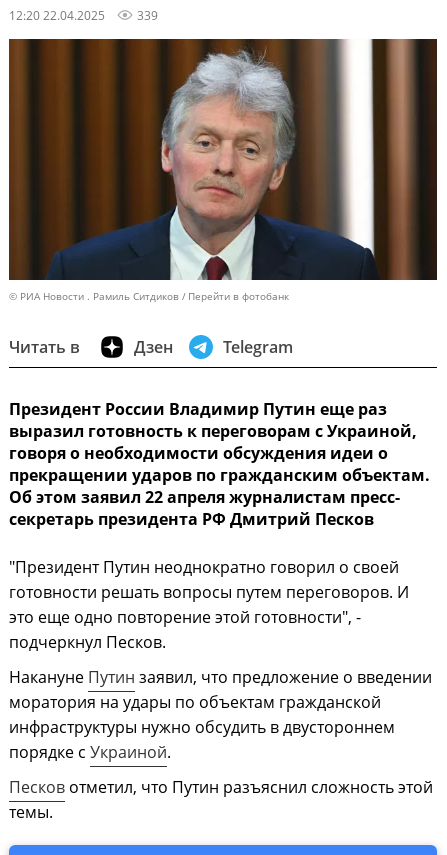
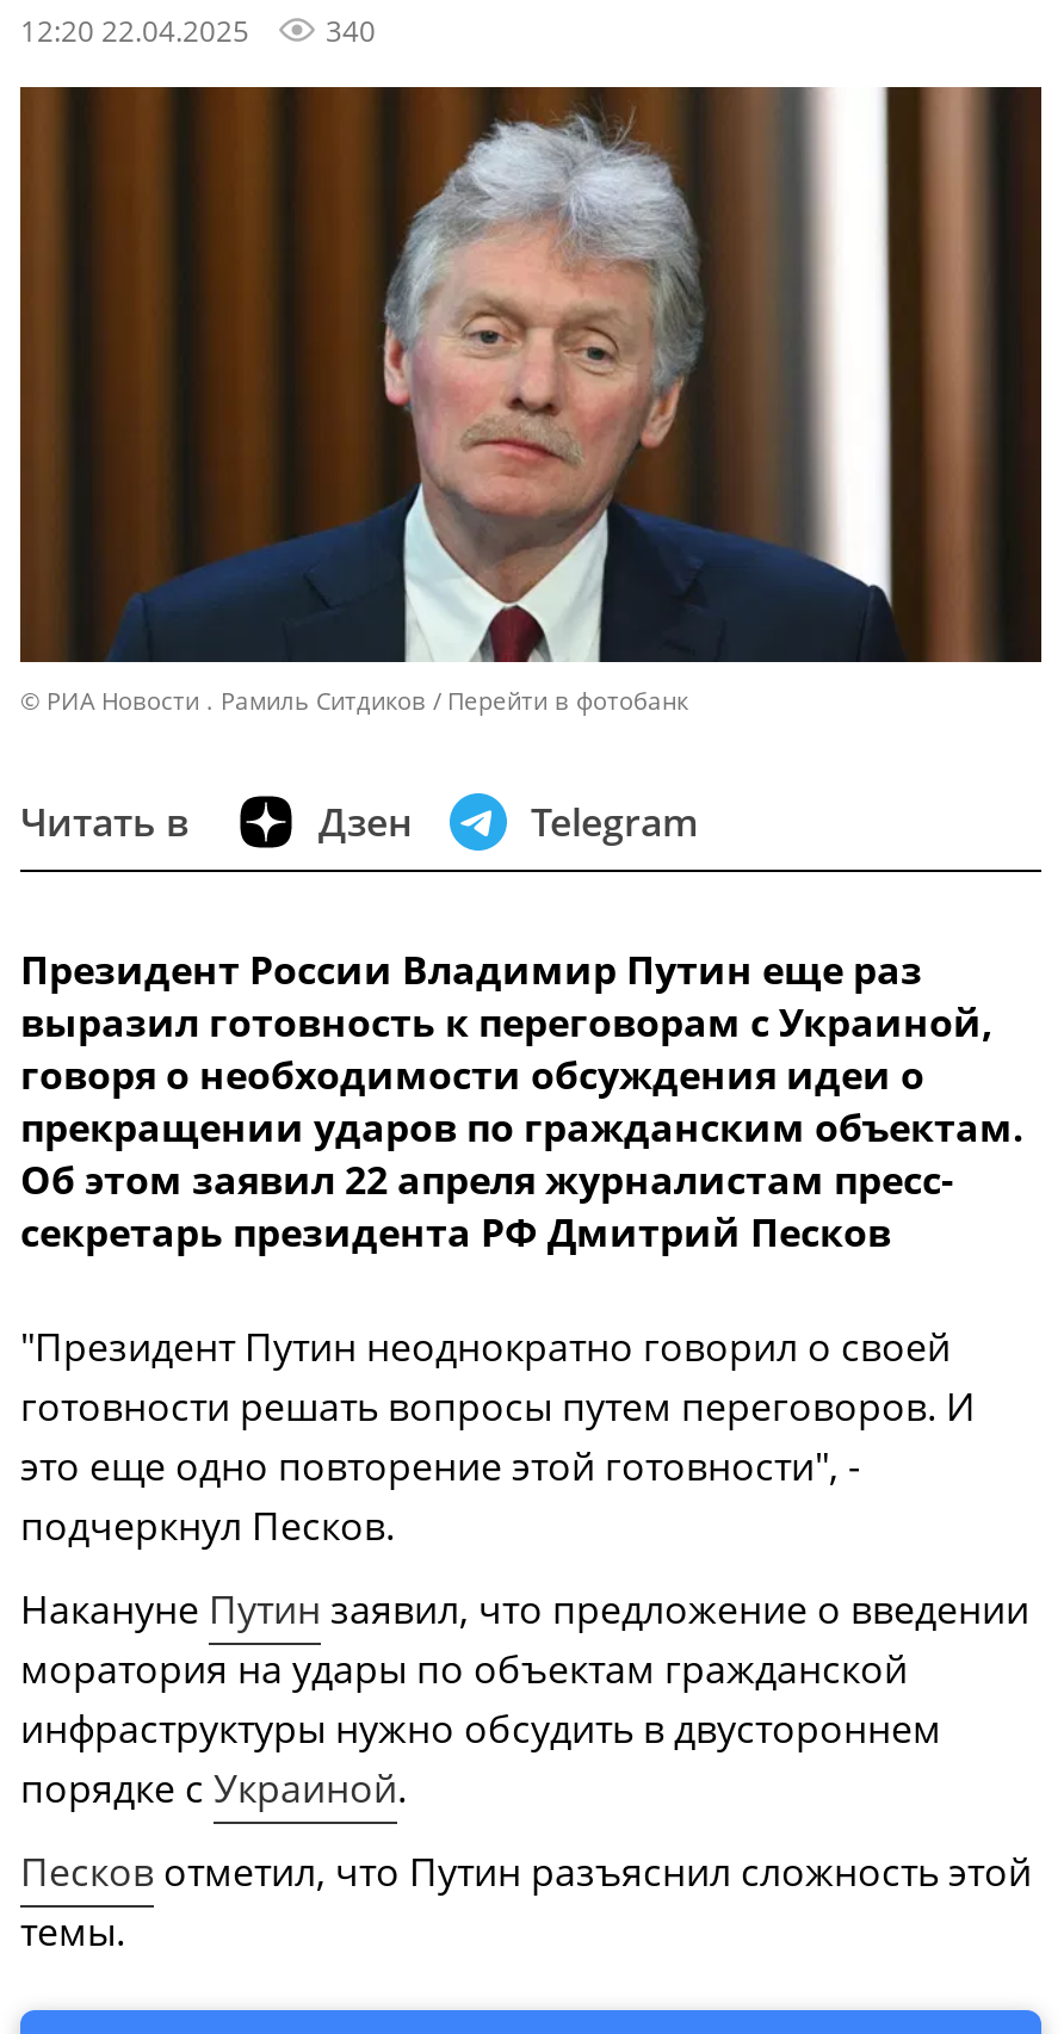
- 12:20 22.04.2025 339
+ 12:20 22.04.2025 340
